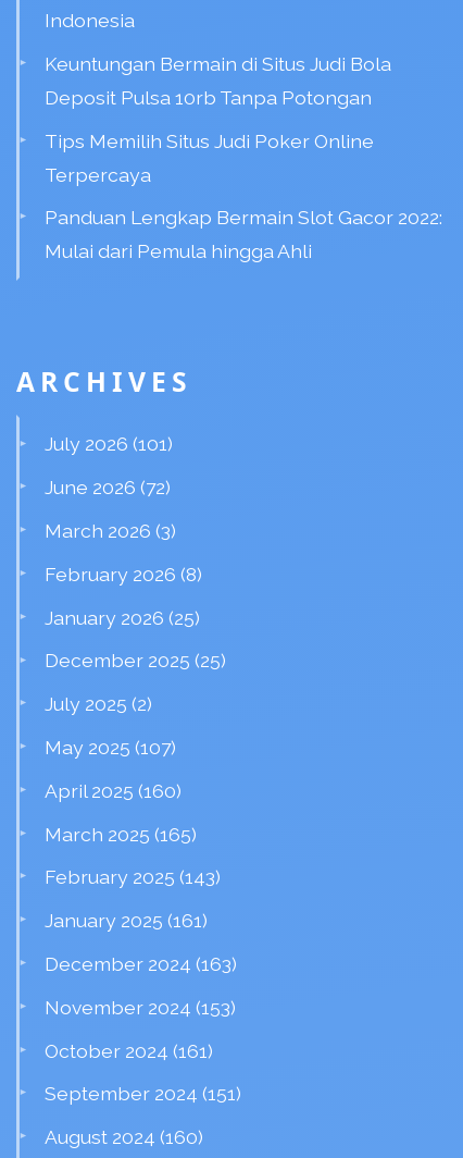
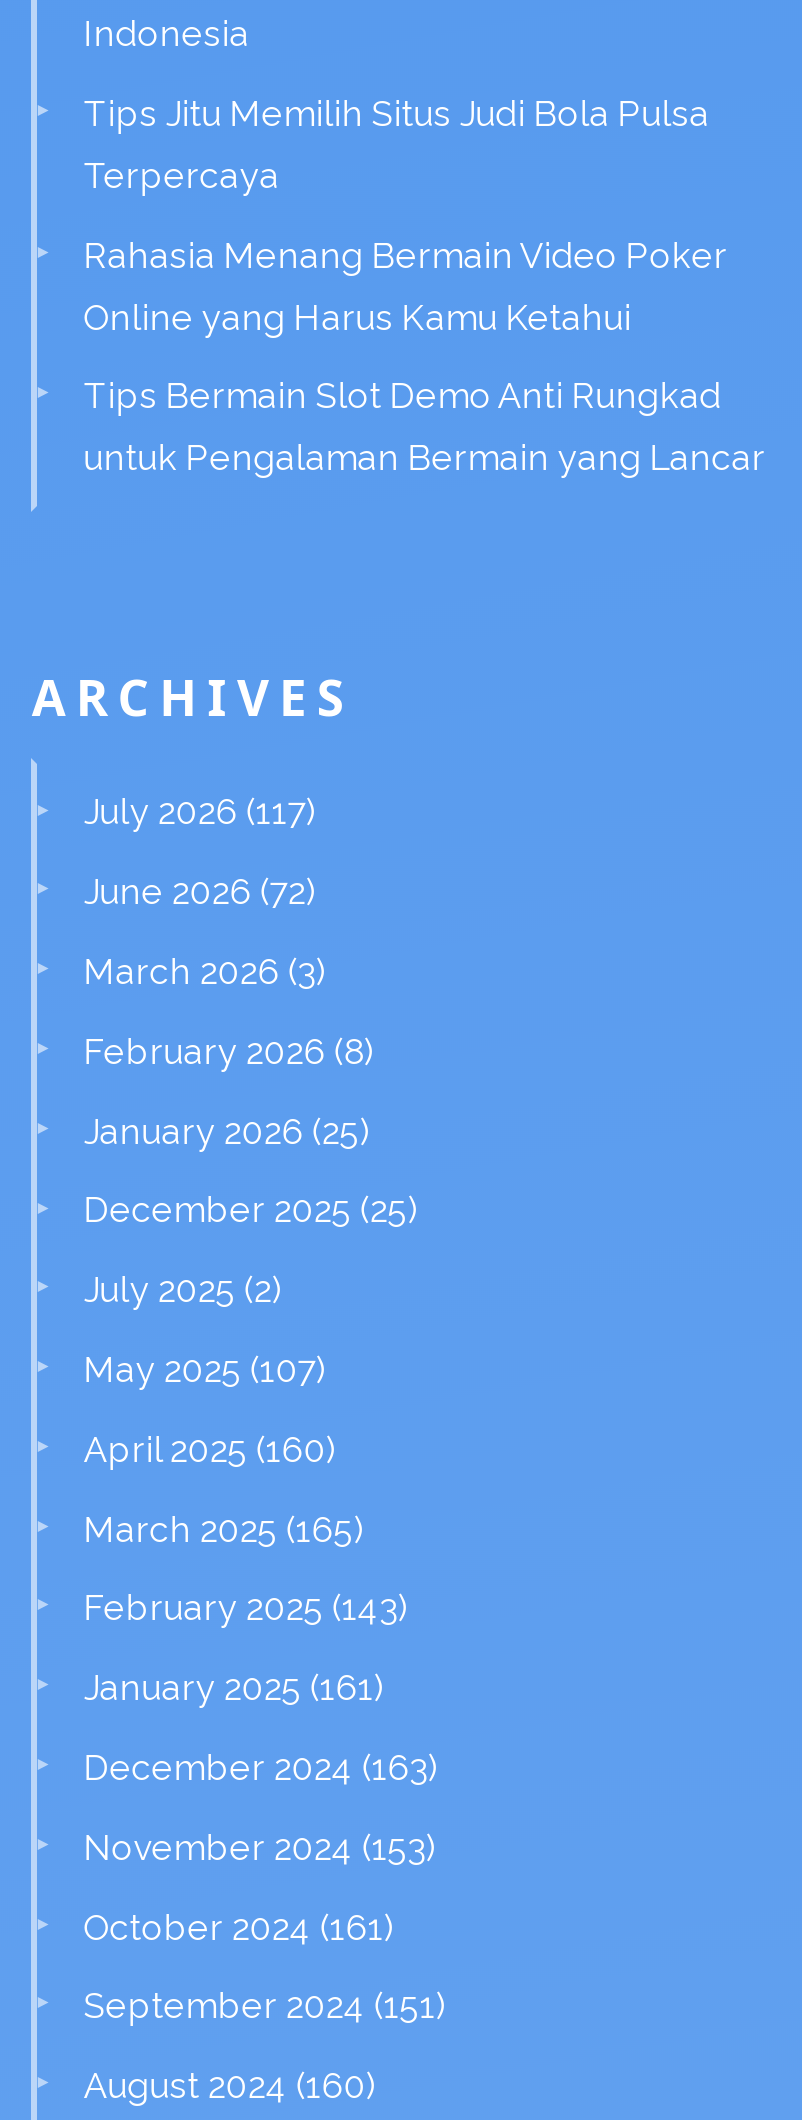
- Keuntungan Bermain di Situs Judi Bola
- Deposit Pulsa 10rb Tanpa Potongan
- Tips Memilih Situs Judi Poker Online
+ Tips Jitu Memilih Situs Judi Bola Pulsa

moved up: Terpercaya

- Panduan Lengkap Bermain Slot Gacor 2022:
- Mulai dari Pemula hingga Ahli
+ Rahasia Menang Bermain Video Poker
+ Online yang Harus Kamu Ketahui
+ Tips Bermain Slot Demo Anti Rungkad
+ untuk Pengalaman Bermain yang Lancar

- July 2026 (101)
+ July 2026 (117)
